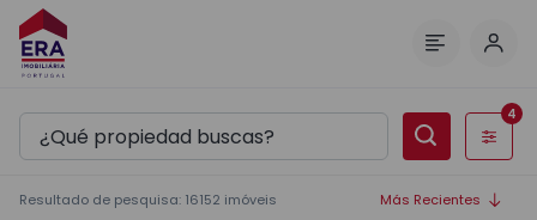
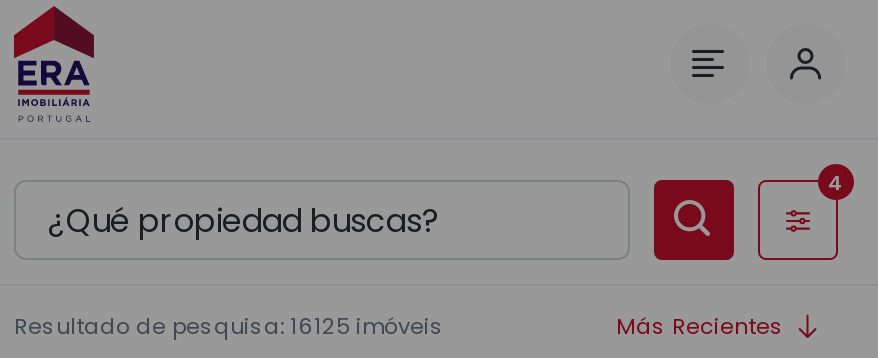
- Resultado de pesquisa 16152 imóveis
+ Resultado de pesquisa 16125 imóveis
